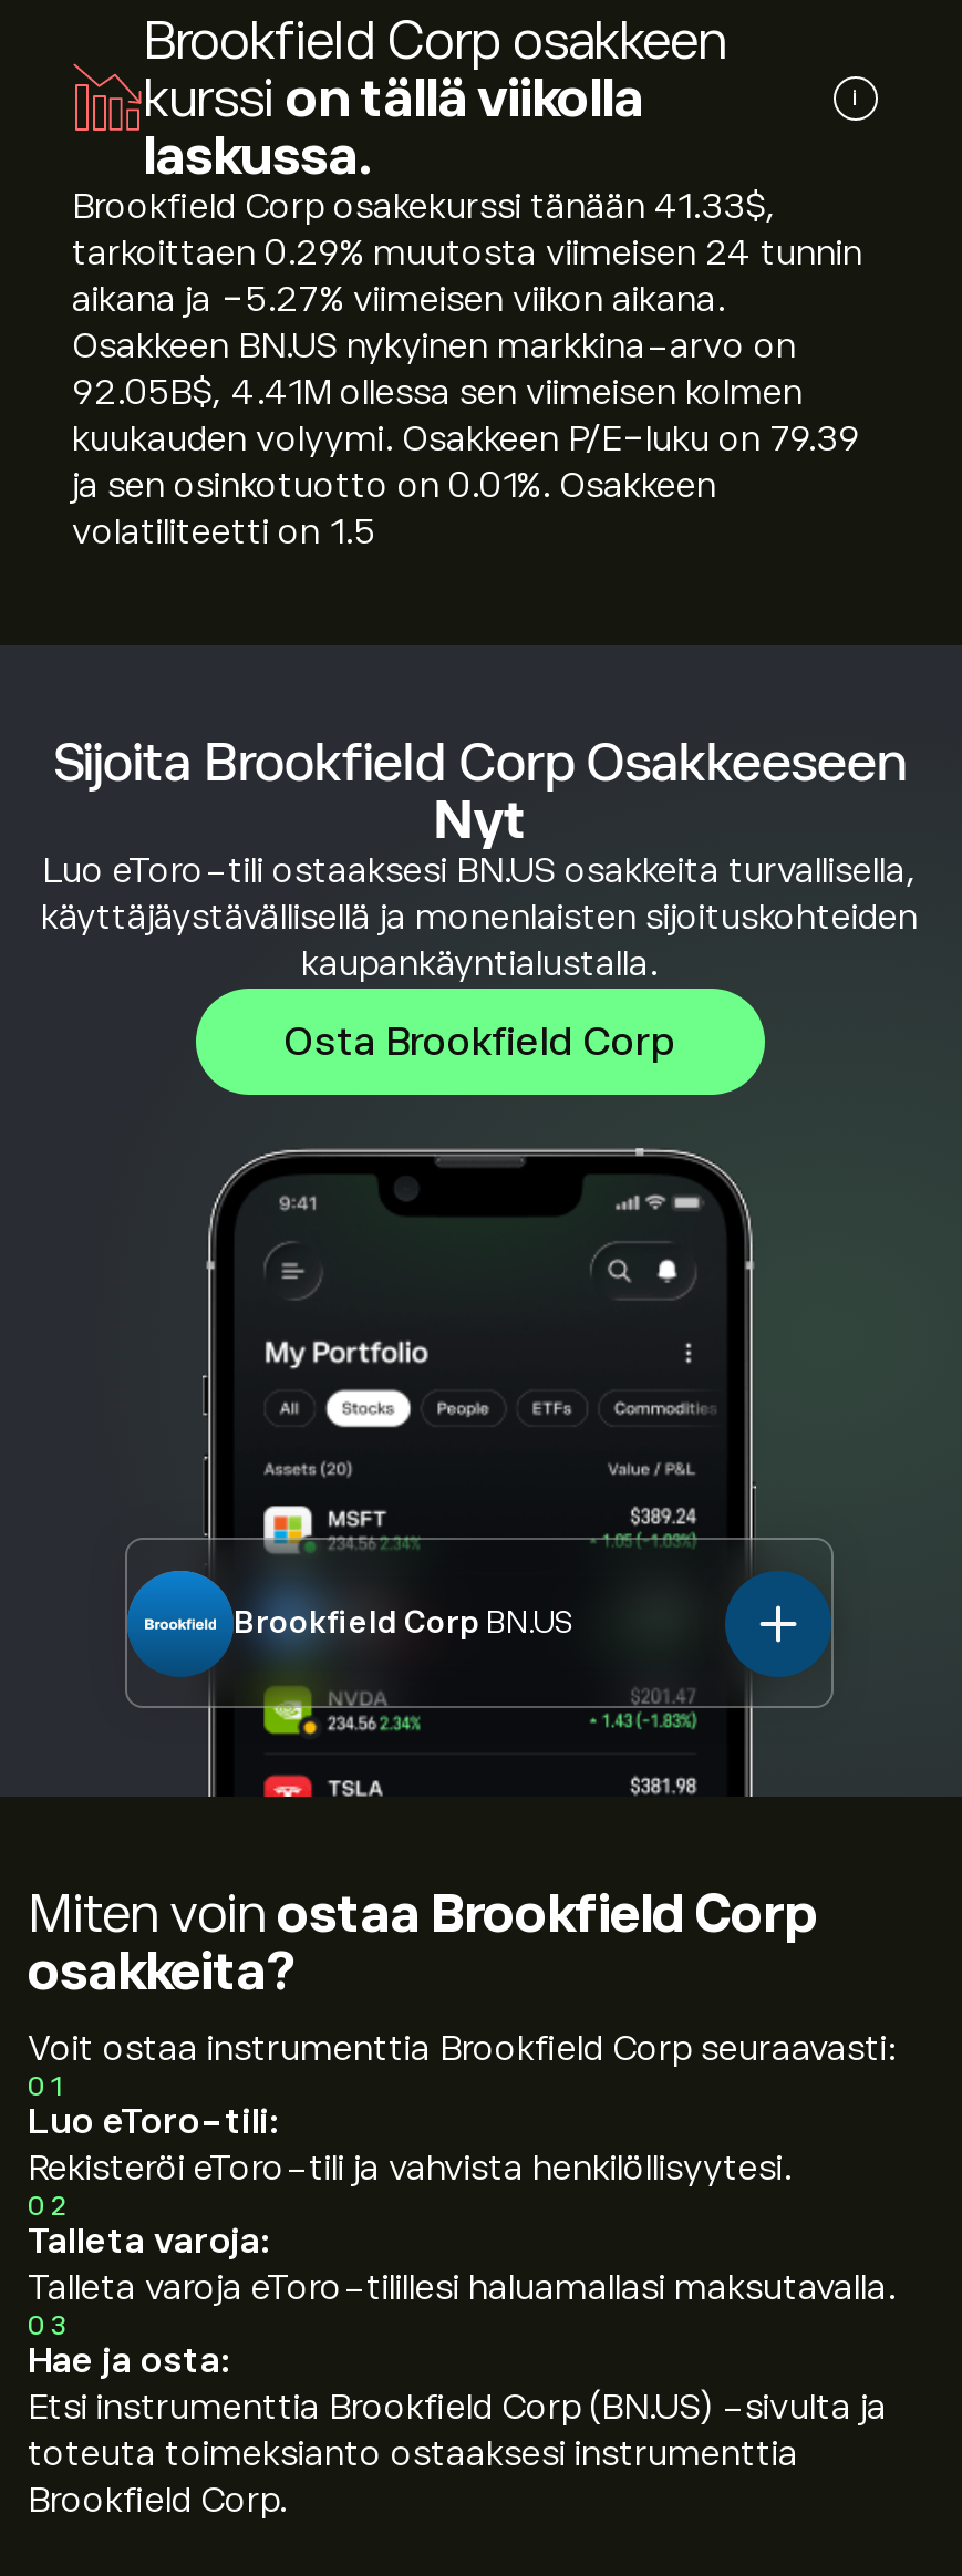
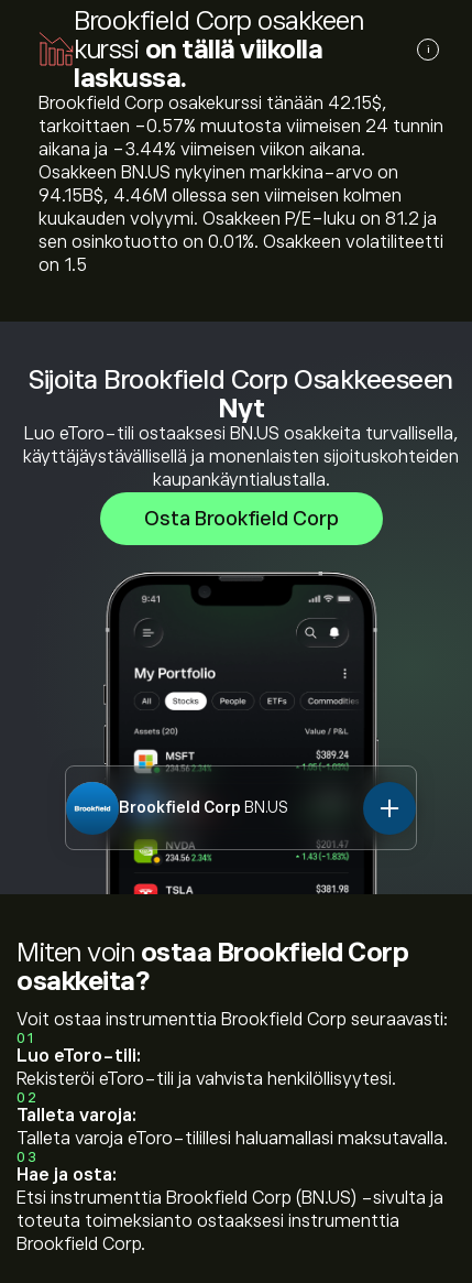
- Brookfield Corp osakekurssi tänään 41.33$,
+ Brookfield Corp osakekurssi tänään 42.15$,

- tarkoittaen 0.29% muutosta viimeisen 24 tunnin
+ tarkoittaen -0.57% muutosta viimeisen 24 tunnin

- aikana ja -5.27% viimeisen viikon aikana.
+ aikana ja -3.44% viimeisen viikon aikana.

- 92.05B$, 4.41M ollessa sen viimeisen kolmen
- kuukauden volyymi. Osakkeen P/E-luku on 79.39
- ja sen osinkotuotto on 0.01%. Osakkeen
- volatiliteetti on 1.5
+ 94.15B$, 4.46M ollessa sen viimeisen kolmen
+ kuukauden volyymi. Osakkeen P/E-luku on 81.2 ja
+ sen osinkotuotto on 0.01%. Osakkeen volatiliteetti
+ on 1.5
